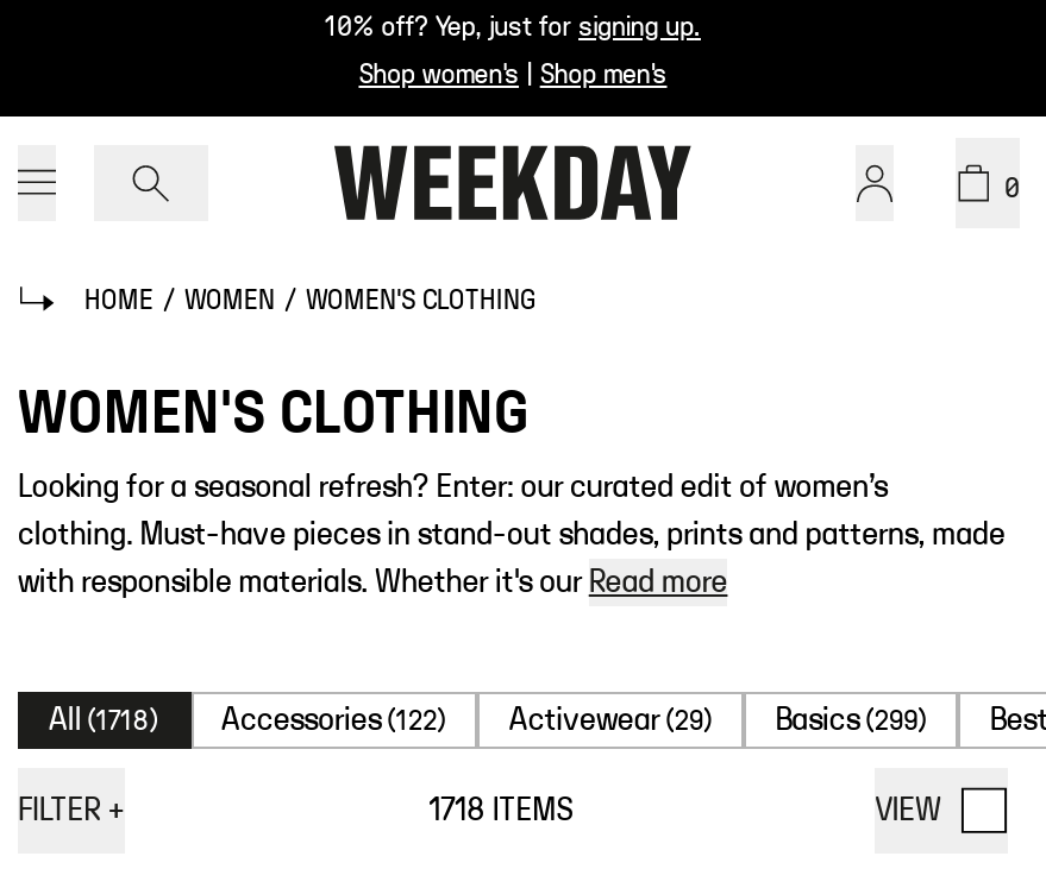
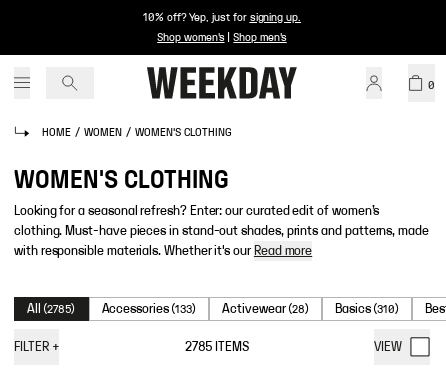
- All (1718)
+ All (2785)

- Accessories (122)
+ Accessories (133)

- Activewear (29)
+ Activewear (28)

- Basics (299)
+ Basics (310)

- 1718 ITEMS
+ 2785 ITEMS
